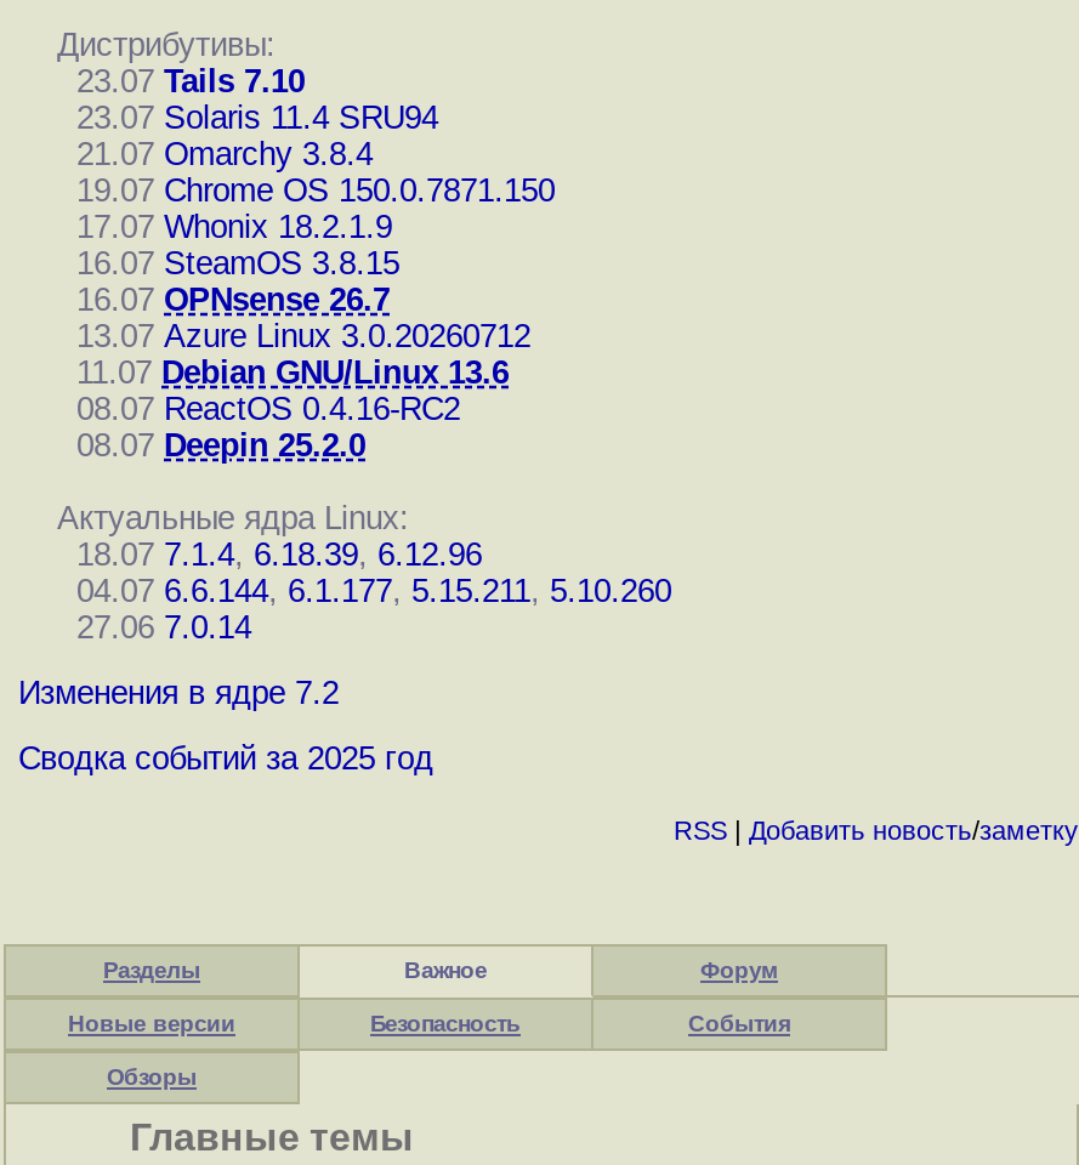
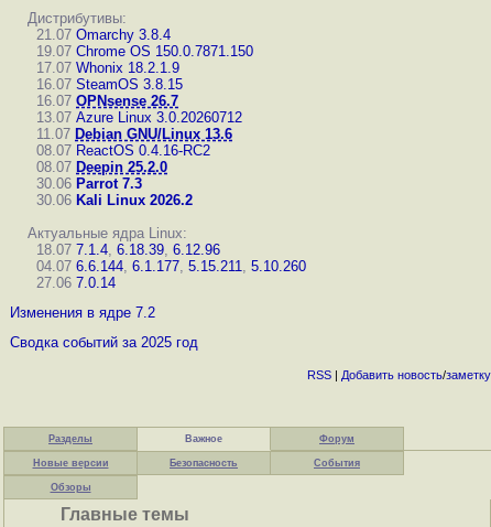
- 23.07 Tails 7.10
- 23.07 Solaris 11.4 SRU94

moved up: 21.07 Omarchy 3.8.4 | 19.07 Chrome OS 150.0.7871.150 | 17.07 Whonix 18.2.1.9 | ... | 08.07 ReactOS 0.4.16-RC2 | 08.07 Deepin 25.2.0

+ 30.06 Parrot 7.3
+ 30.06 Kali Linux 2026.2
